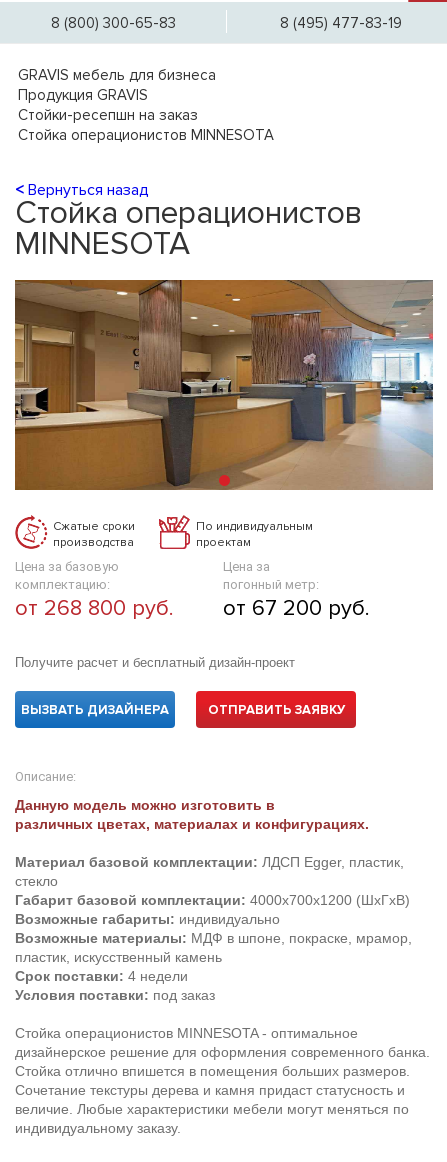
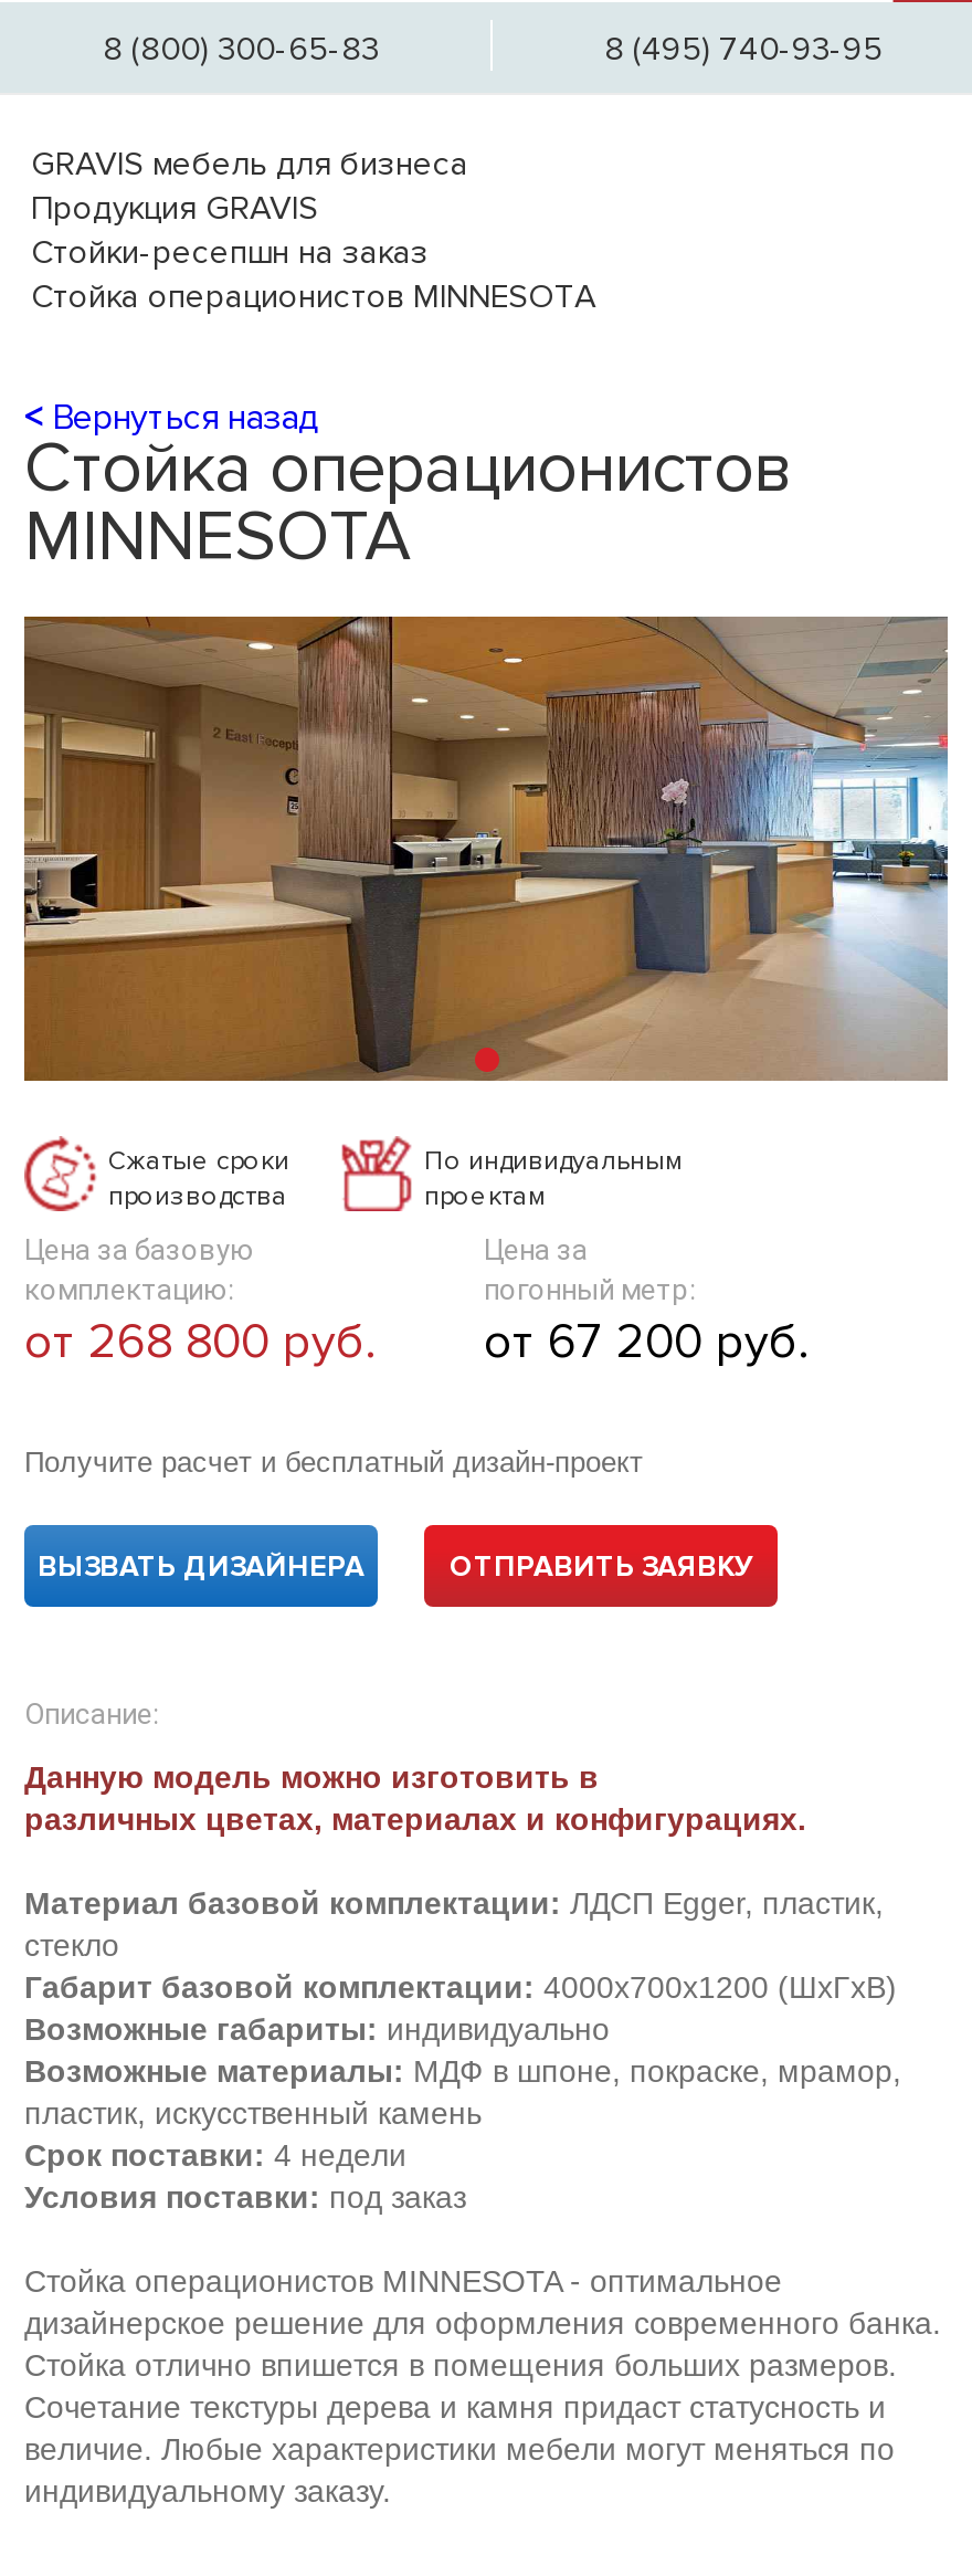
- 8 (495) 477-83-19
+ 8 (495) 740-93-95
